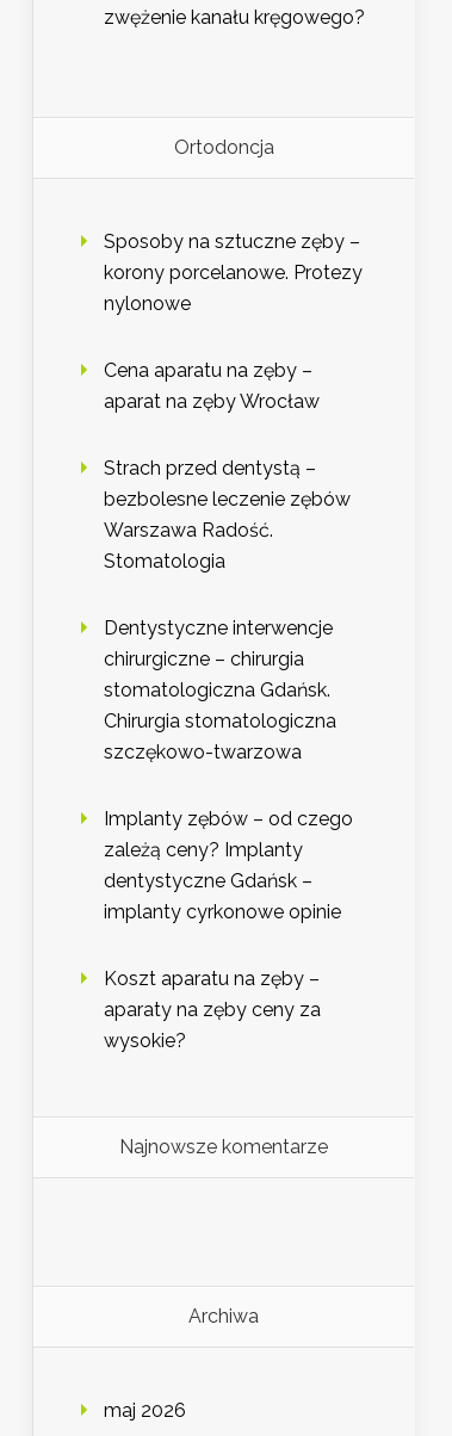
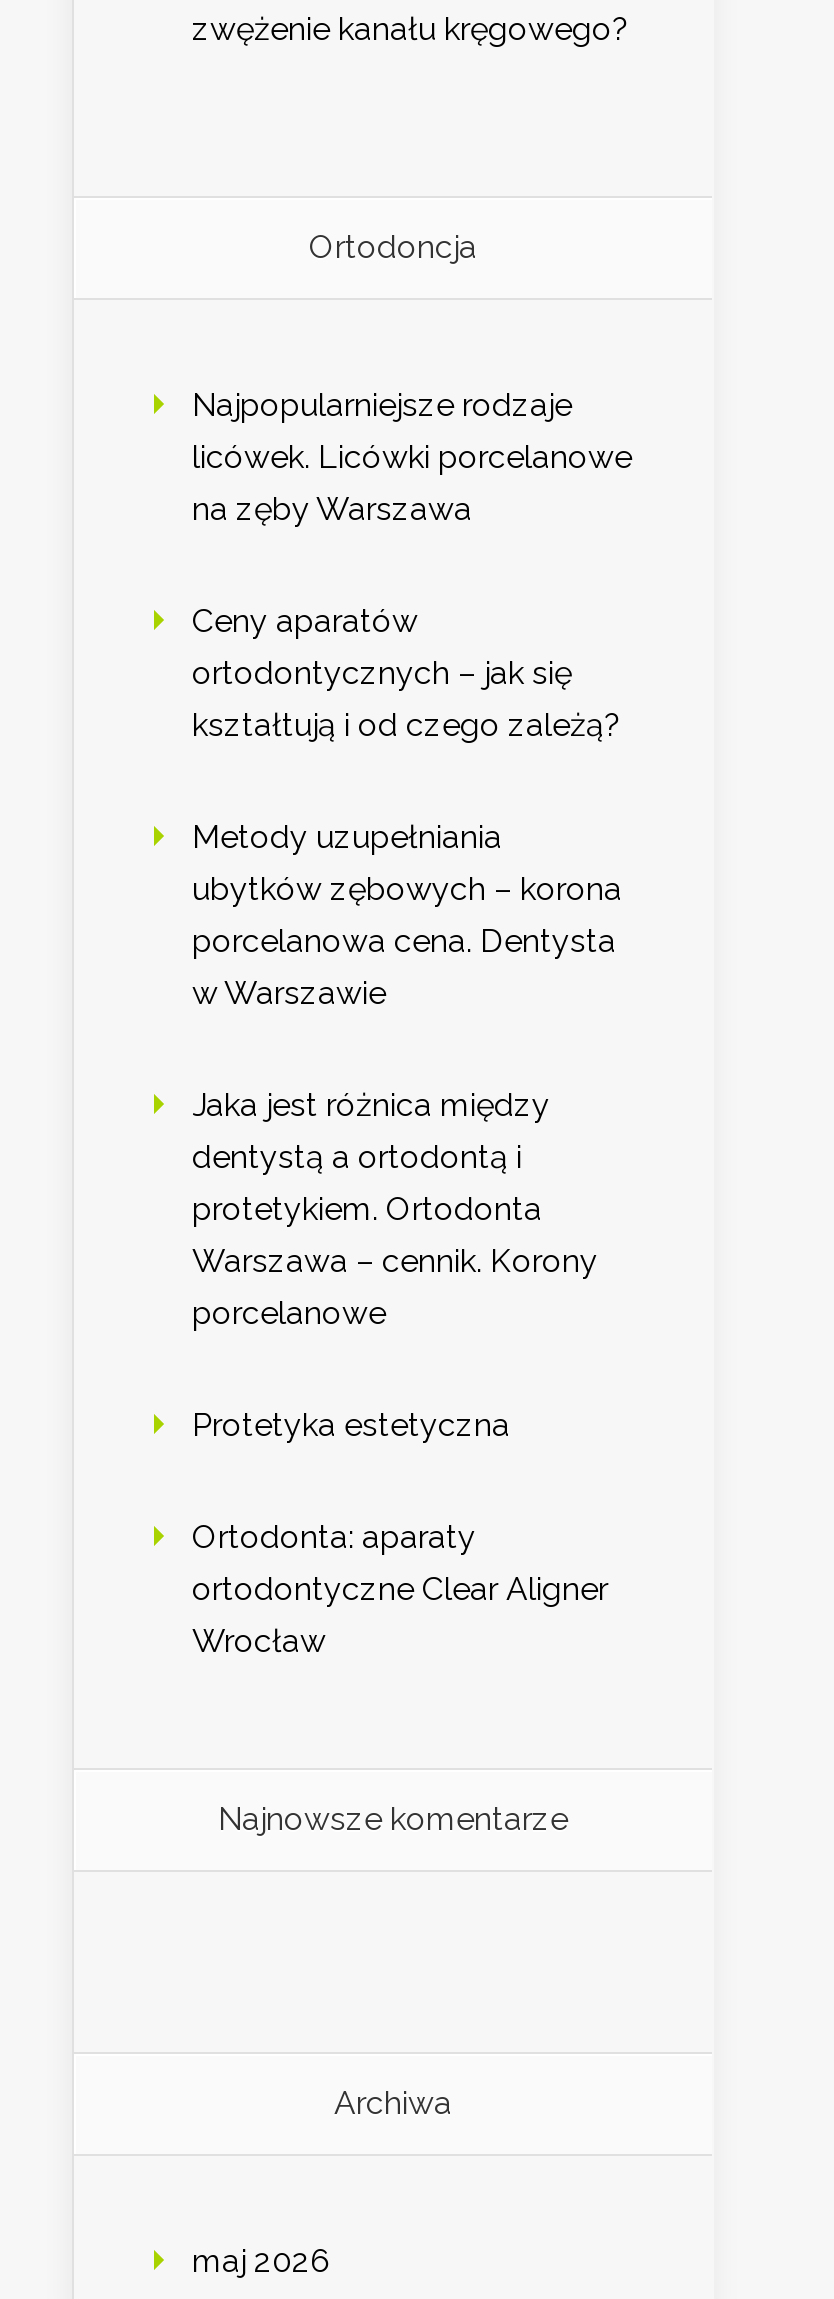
- Sposoby na sztuczne zęby –
- korony porcelanowe. Protezy
- nylonowe
+ Najpopularniejsze rodzaje
+ licówek. Licówki porcelanowe
+ na zęby Warszawa

- Cena aparatu na zęby –
- aparat na zęby Wrocław
+ Ceny aparatów
+ ortodontycznych – jak się
+ kształtują i od czego zależą?

- Strach przed dentystą –
- bezbolesne leczenie zębów
- Warszawa Radość.
- Stomatologia
+ Metody uzupełniania
+ ubytków zębowych – korona
+ porcelanowa cena. Dentysta
+ w Warszawie

- Dentystyczne interwencje
- chirurgiczne – chirurgia
- stomatologiczna Gdańsk.
- Chirurgia stomatologiczna
- szczękowo-twarzowa
+ Jaka jest różnica między
+ dentystą a ortodontą i
+ protetykiem. Ortodonta
+ Warszawa – cennik. Korony
+ porcelanowe

- Implanty zębów – od czego
- zależą ceny? Implanty
- dentystyczne Gdańsk –
- implanty cyrkonowe opinie
+ Protetyka estetyczna

- Koszt aparatu na zęby –
- aparaty na zęby ceny za
- wysokie?
+ Ortodonta: aparaty
+ ortodontyczne Clear Aligner
+ Wrocław
